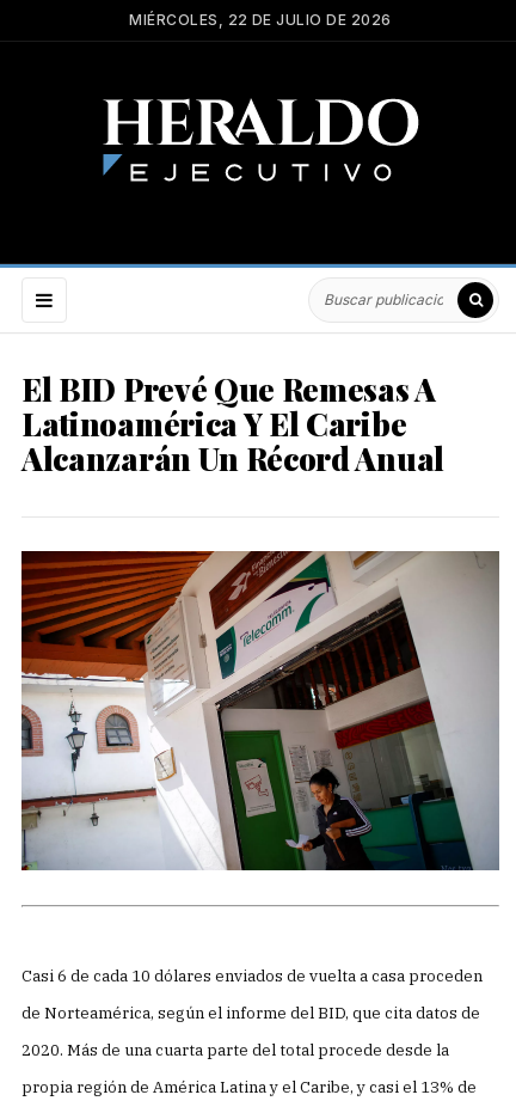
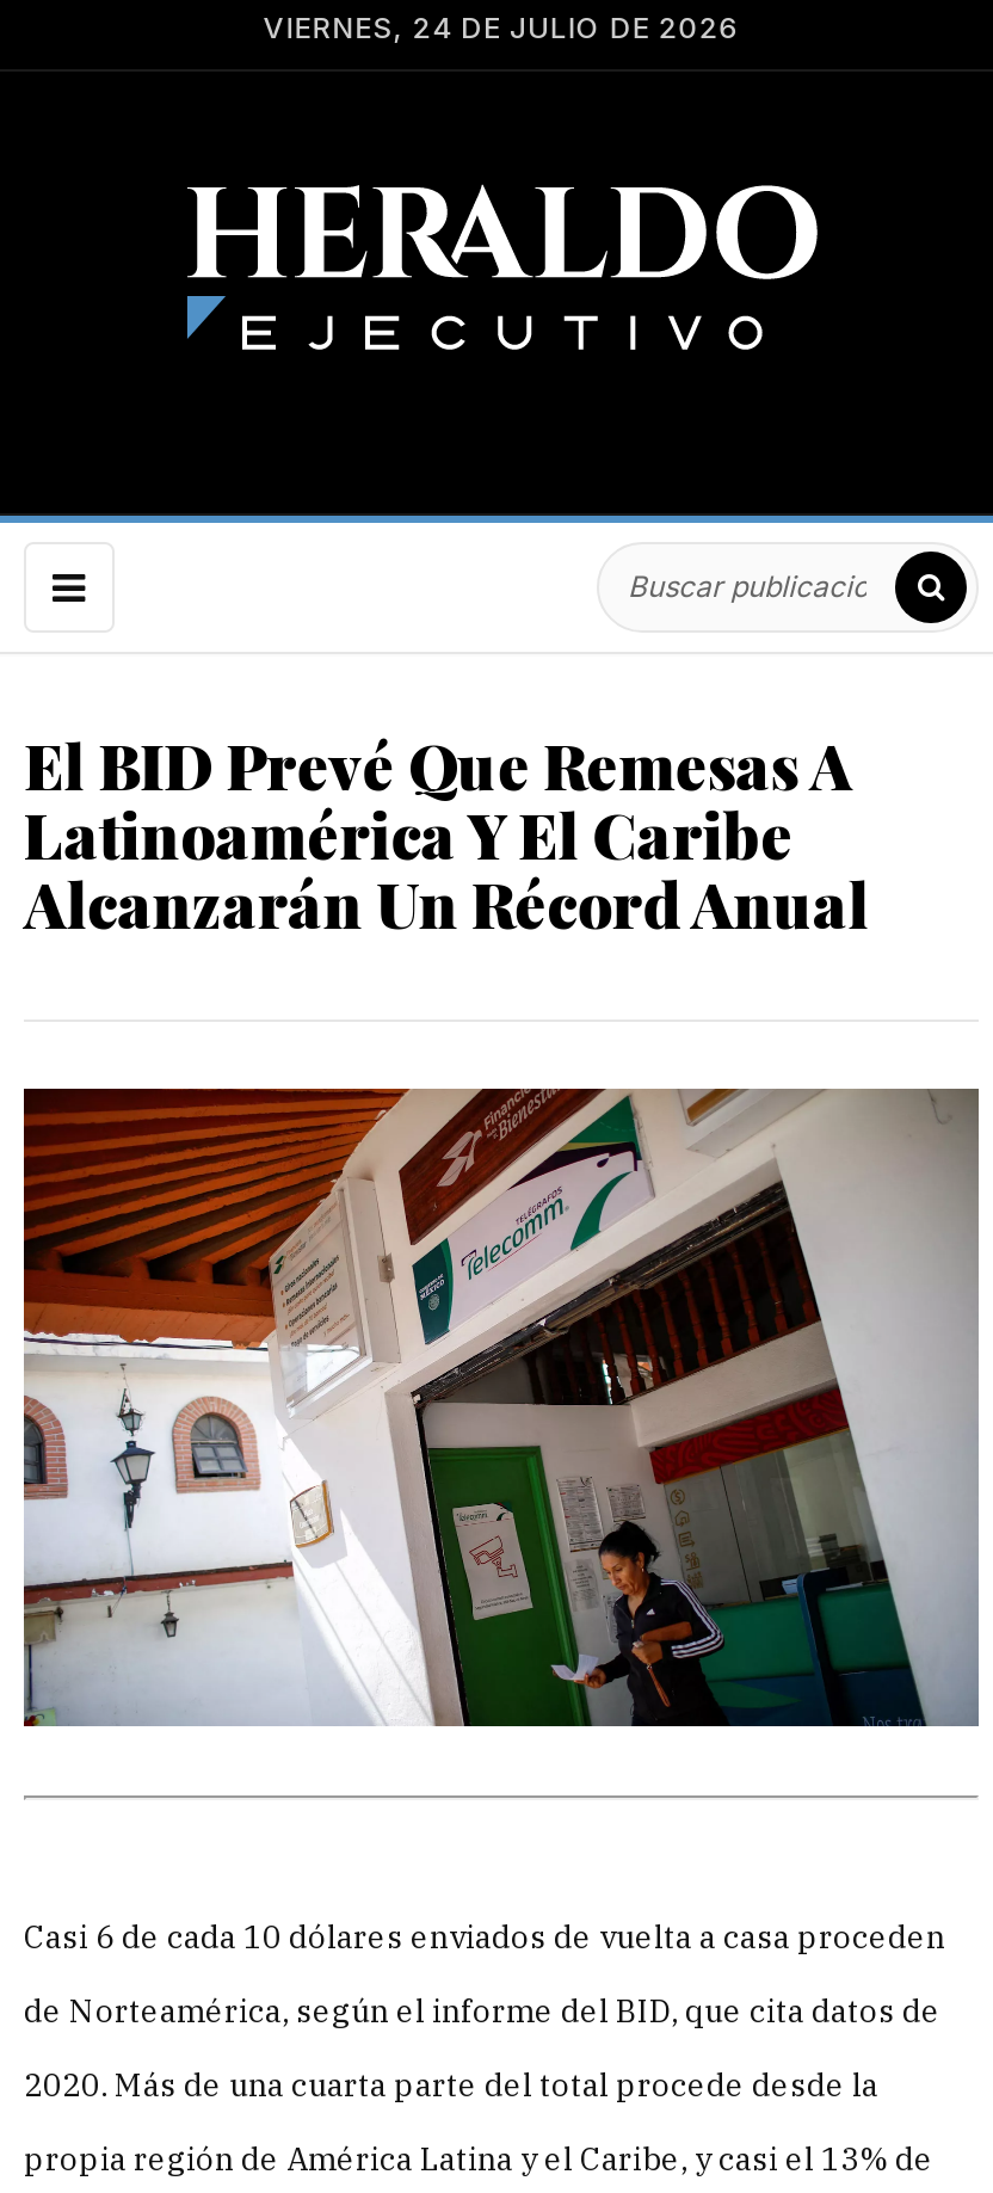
- MIÉRCOLES, 22 DE JULIO DE 2026
+ VIERNES, 24 DE JULIO DE 2026
